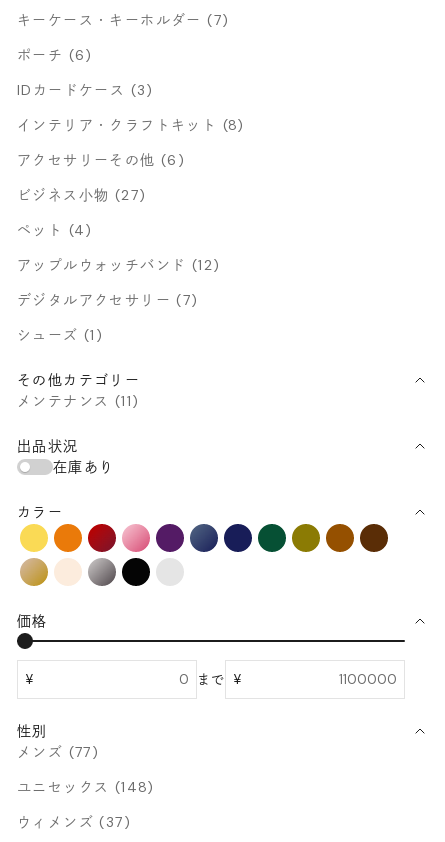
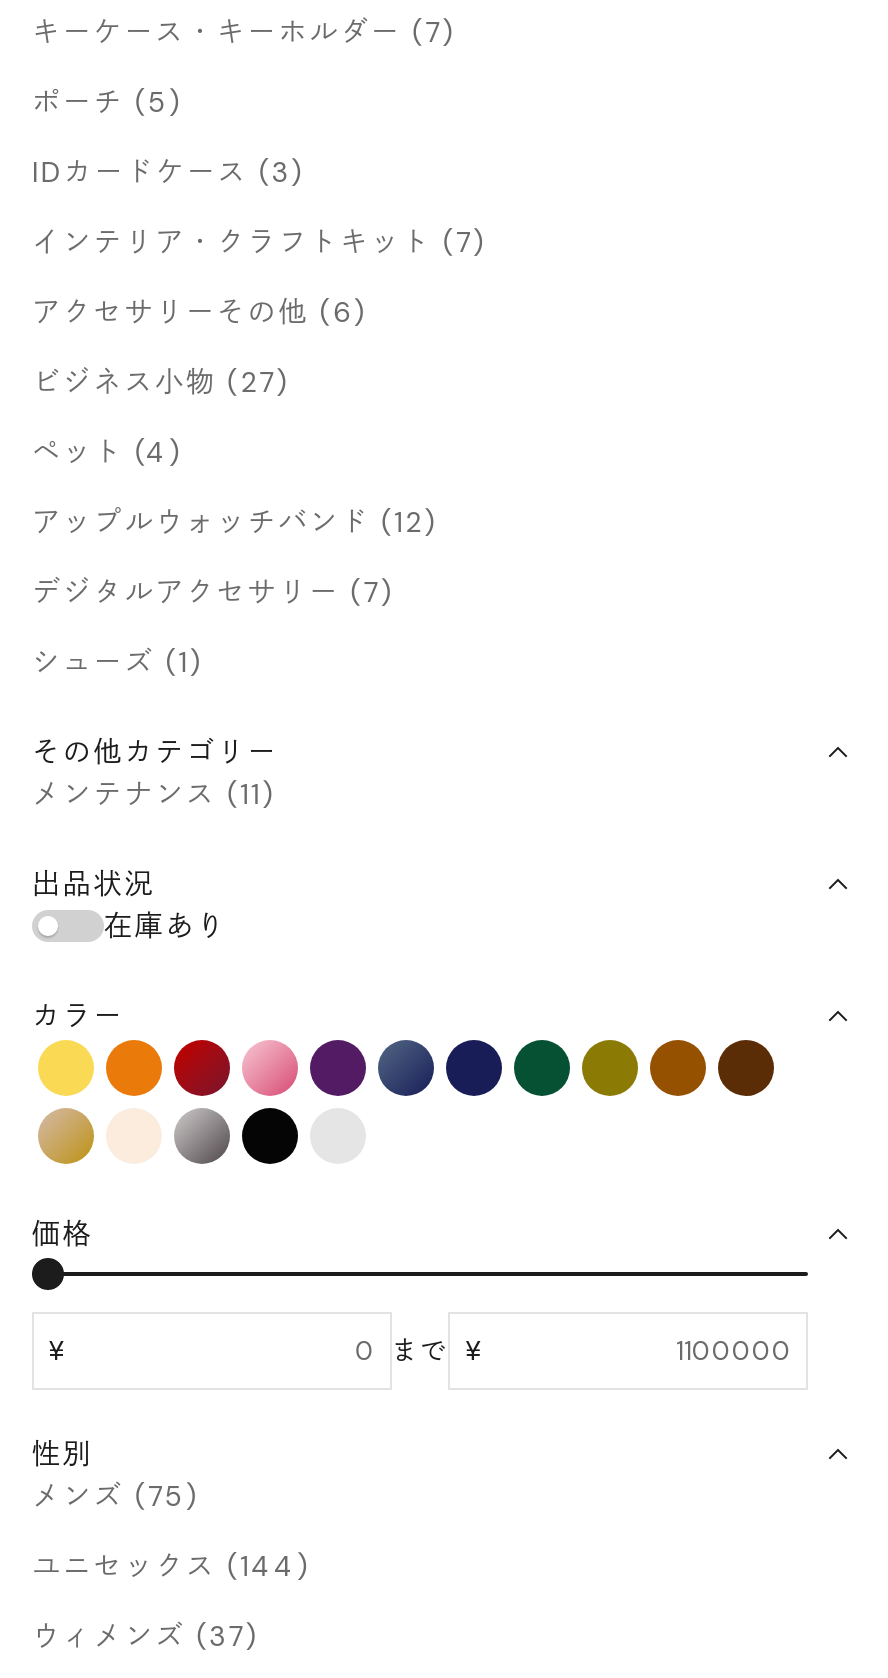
- ポーチ (6)
+ ポーチ (5)

- インテリア・クラフトキット (8)
+ インテリア・クラフトキット (7)

- メンズ (77)
+ メンズ (75)

- ユニセックス (148)
+ ユニセックス (144)
